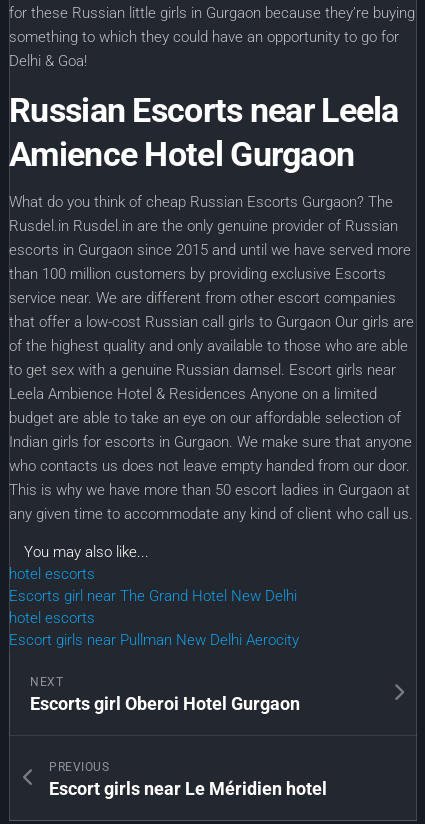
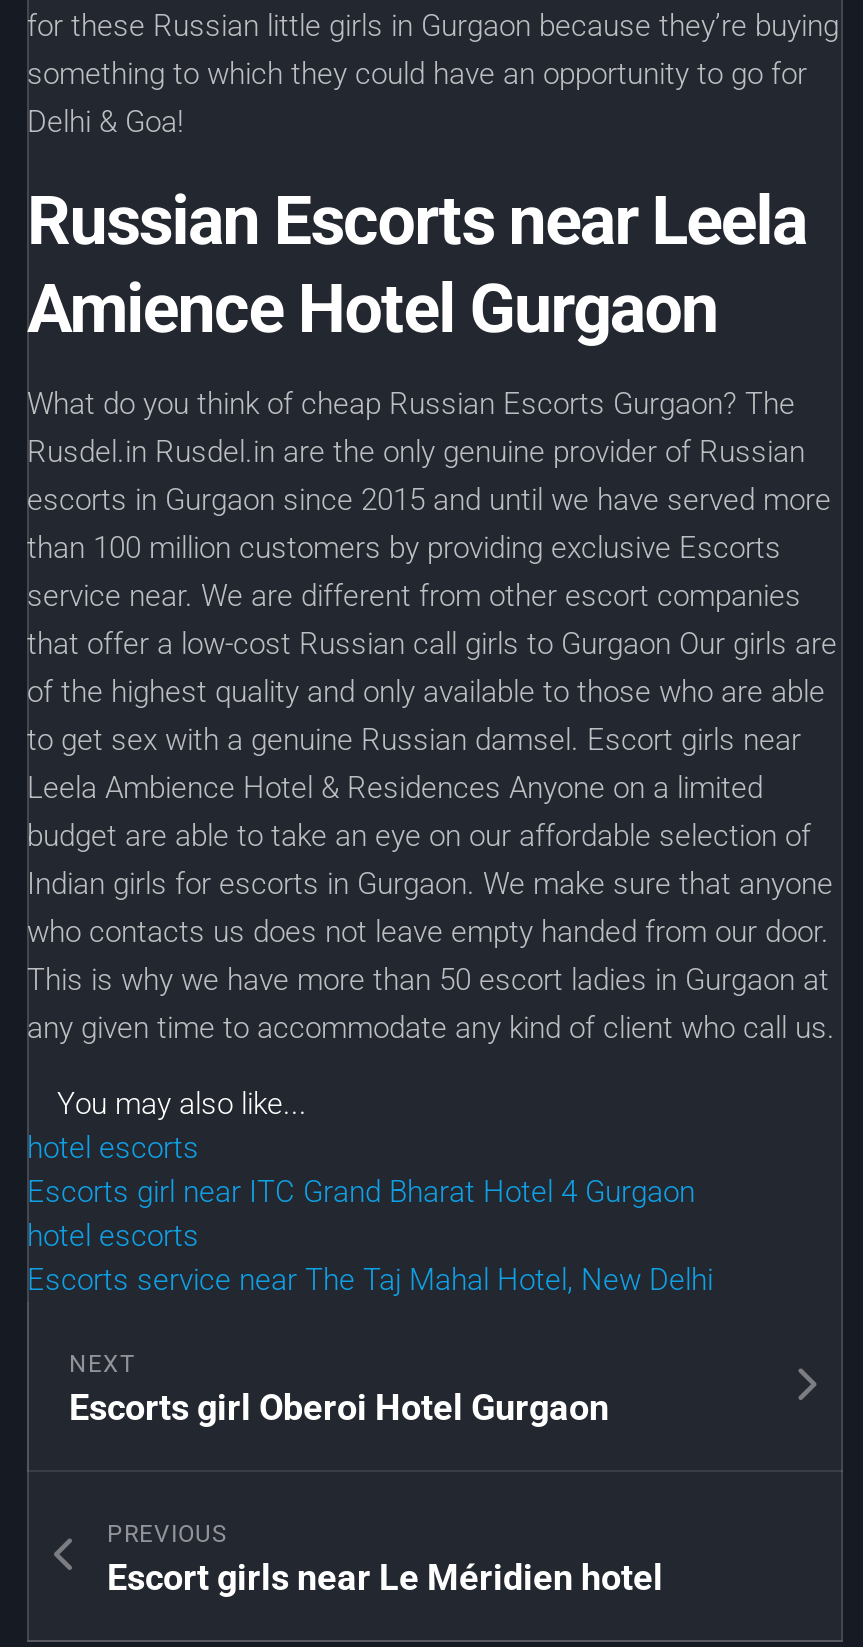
- Escorts girl near The Grand Hotel New Delhi
+ Escorts girl near ITC Grand Bharat Hotel 4 Gurgaon

- Escort girls near Pullman New Delhi Aerocity
+ Escorts service near The Taj Mahal Hotel, New Delhi
